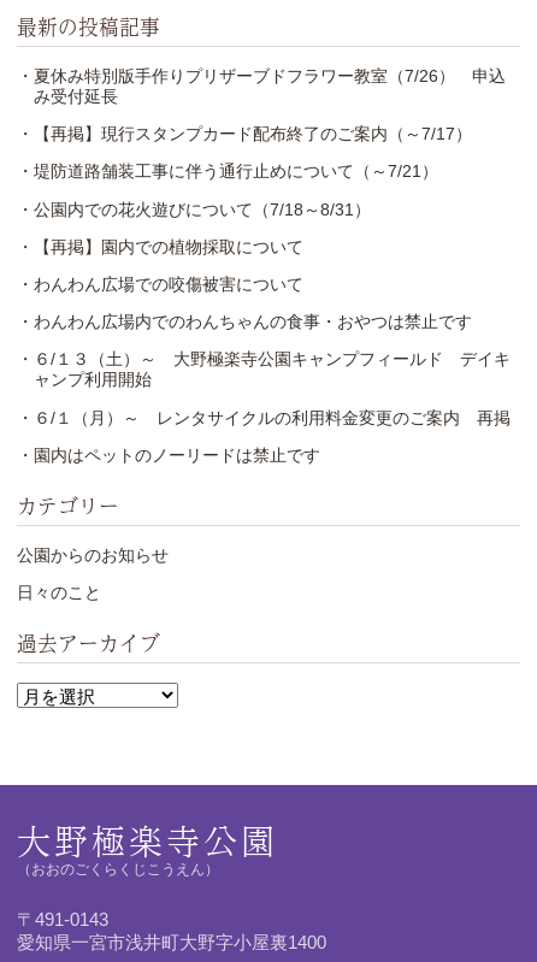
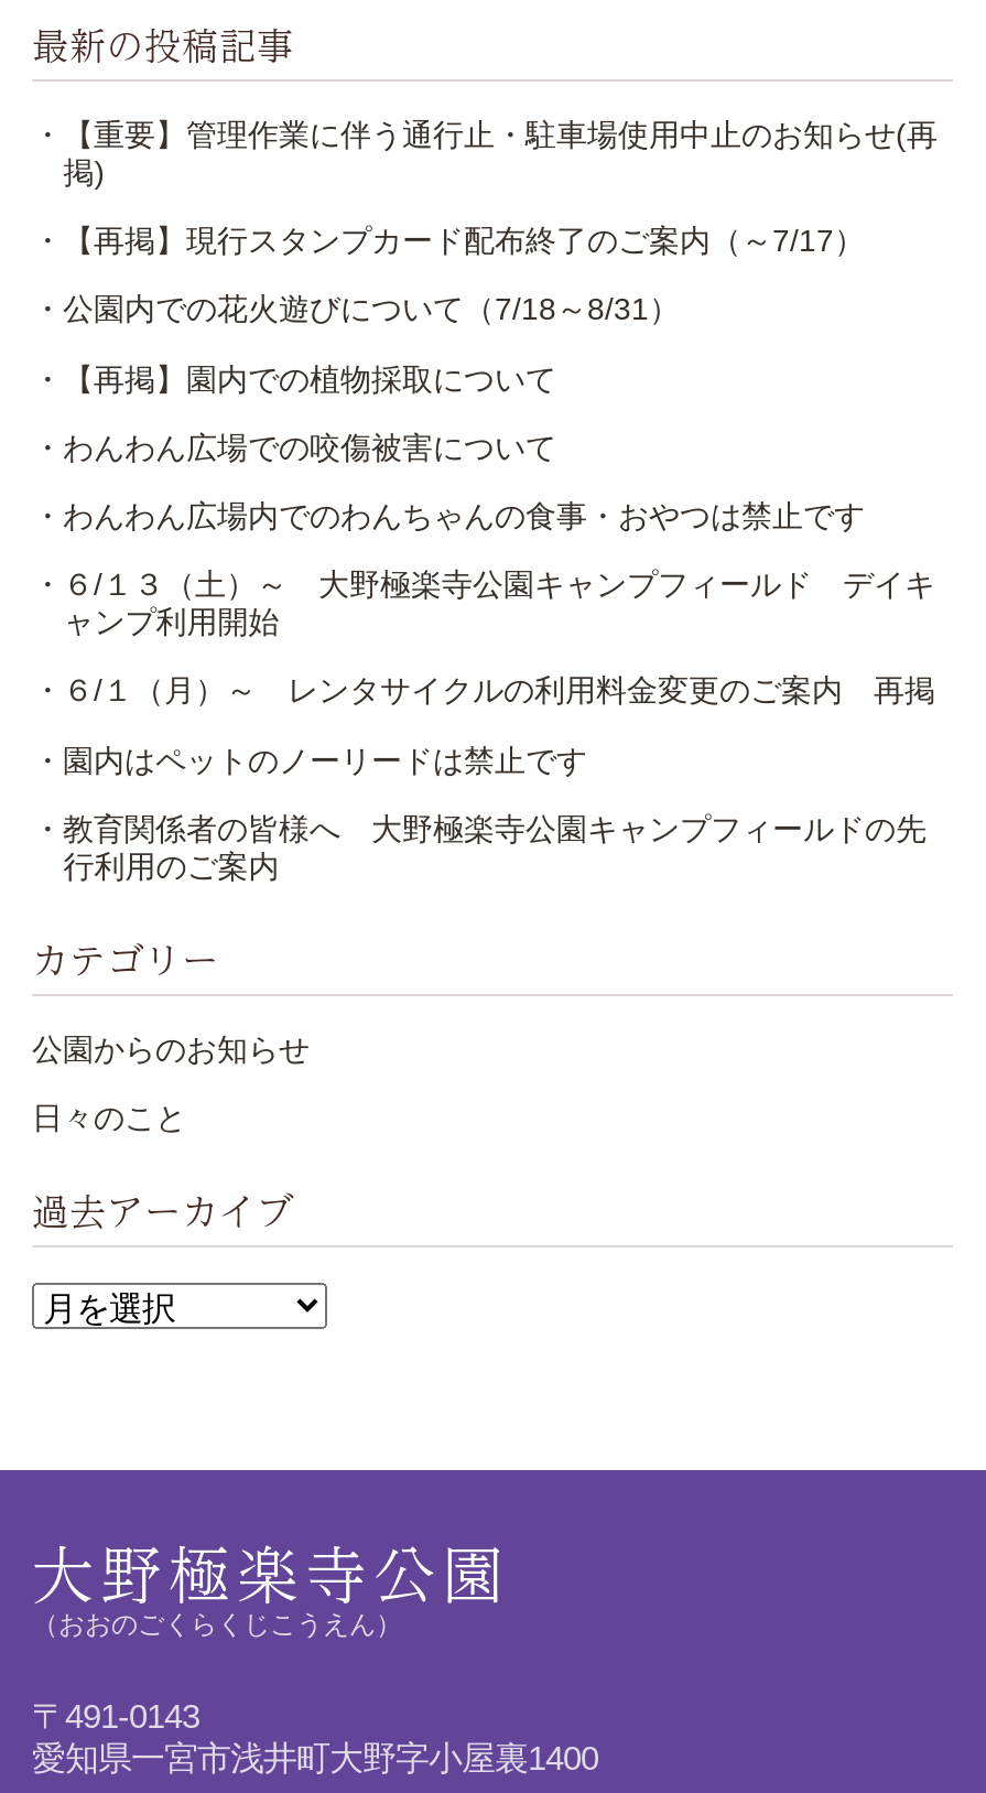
- ・夏休み特別版手作りプリザーブドフラワー教室（7/26） 申込
- み受付延長
+ ・【重要】管理作業に伴う通行止・駐車場使用中止のお知らせ(再
+ 掲)

- ・堤防道路舗装工事に伴う通行止めについて（～7/21）

moved up: ・公園内での花火遊びについて（7/18～8/31） | ・【再掲】園内での植物採取について | ・わんわん広場での咬傷被害について | ・わんわん広場内でのわんちゃんの食事・おやつは禁止です | ・６/１３（土）～ 大野極楽寺公園キャンプフィールド デイキ | ャンプ利用開始 | ・園内はペットのノーリードは禁止です

+ ・教育関係者の皆様へ 大野極楽寺公園キャンプフィールドの先
+ 行利用のご案内
